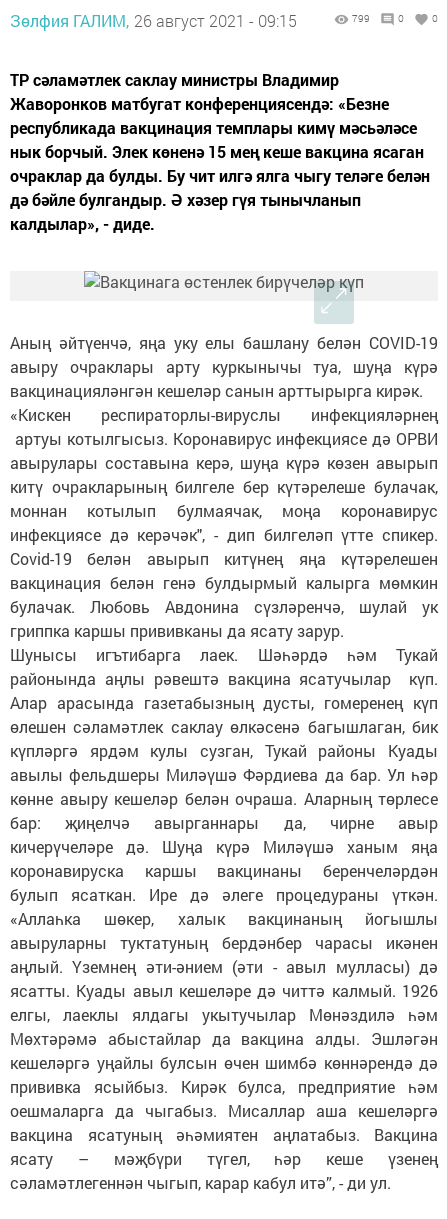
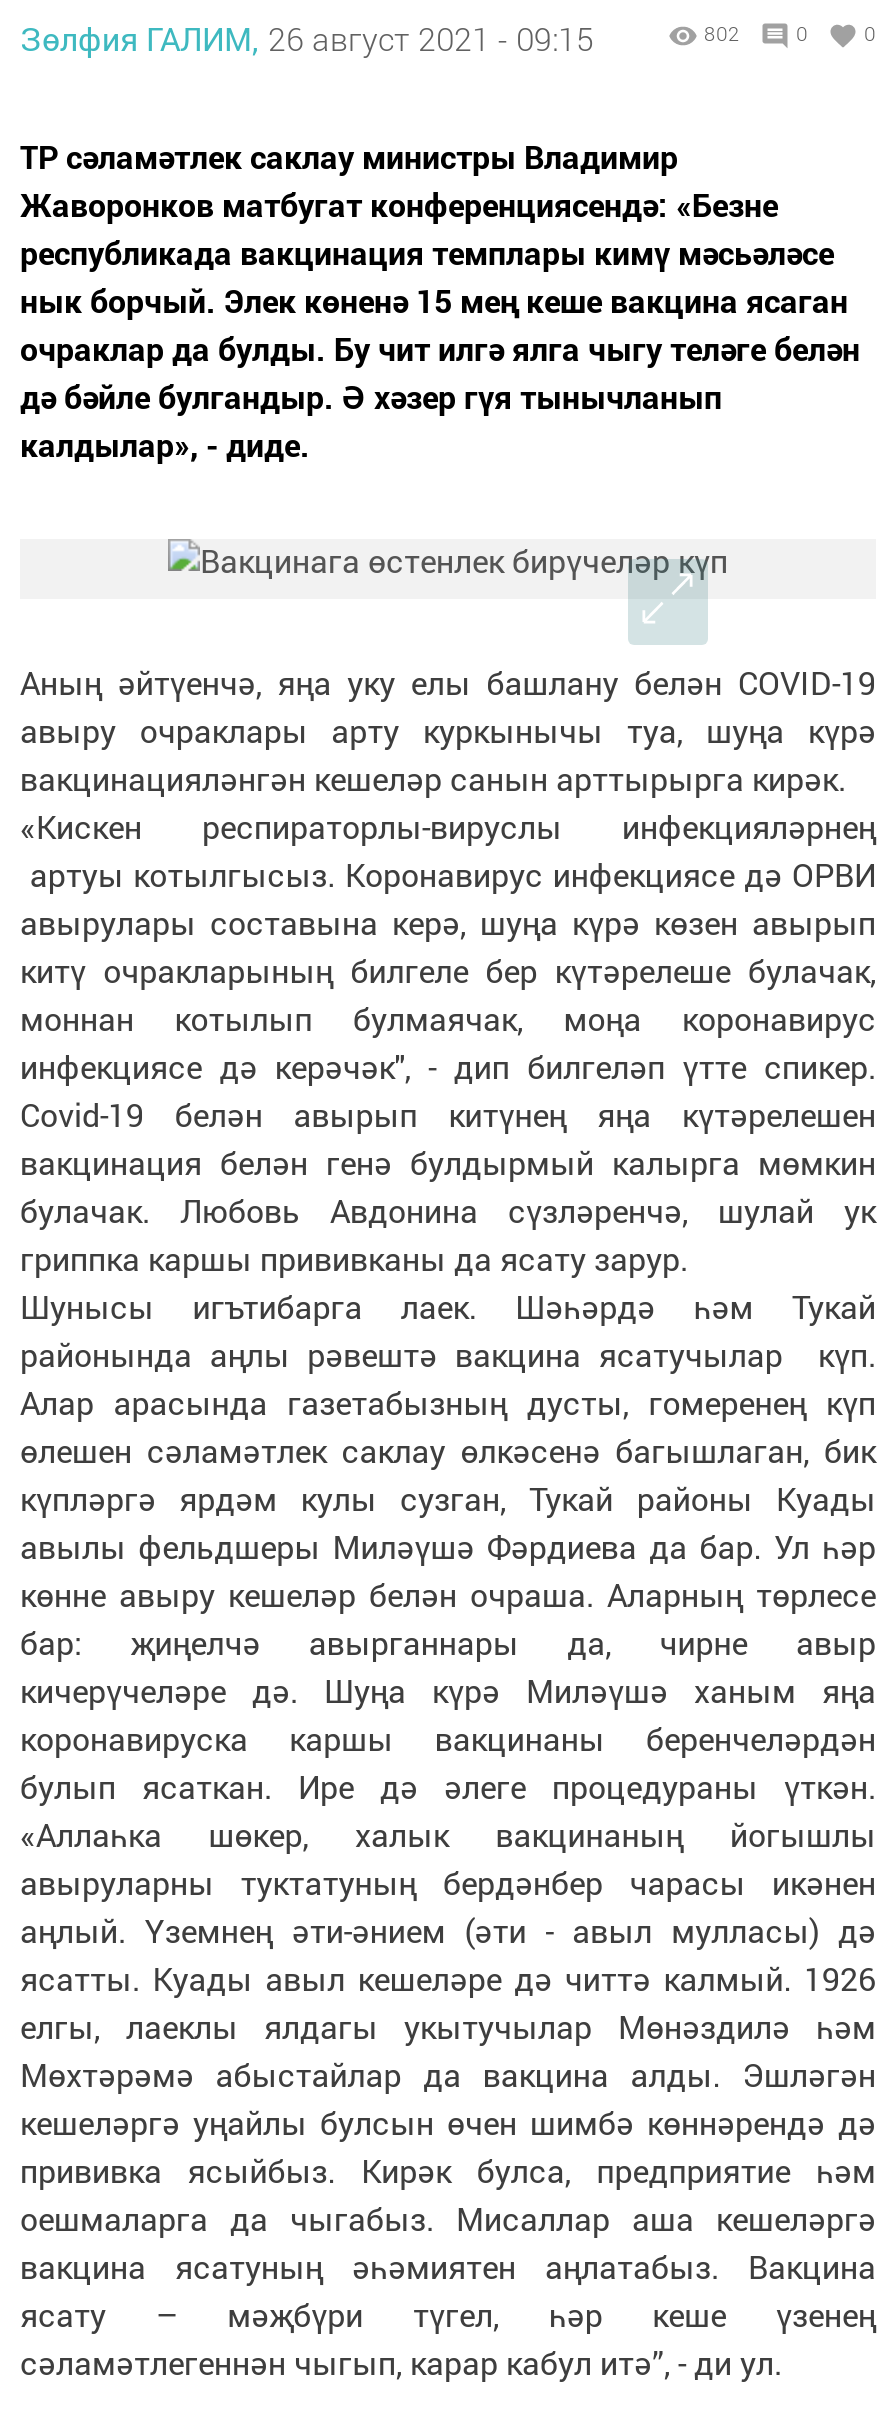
- 799
+ 802
